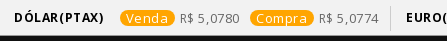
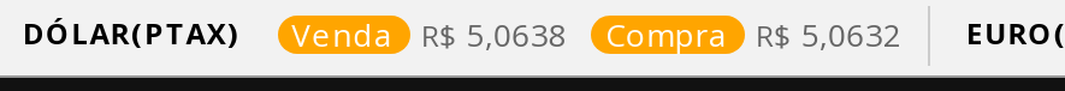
- 5,0780
+ 5,0638

- 5,0774
+ 5,0632
